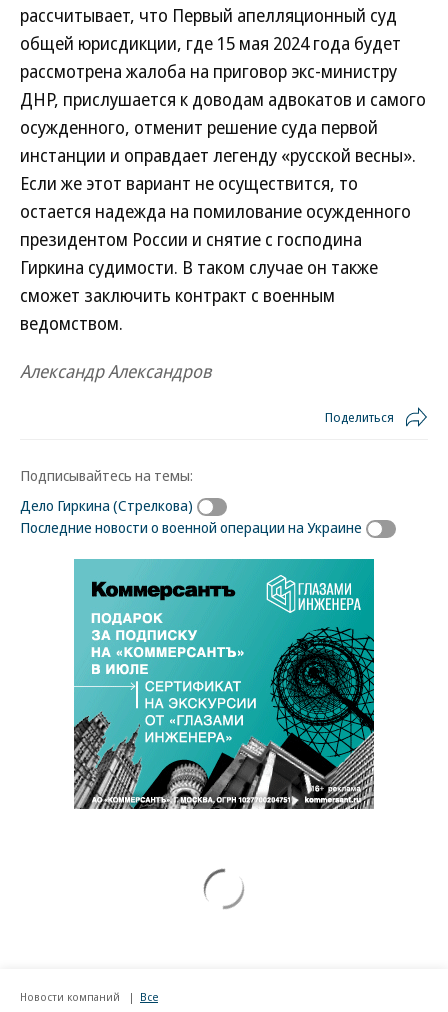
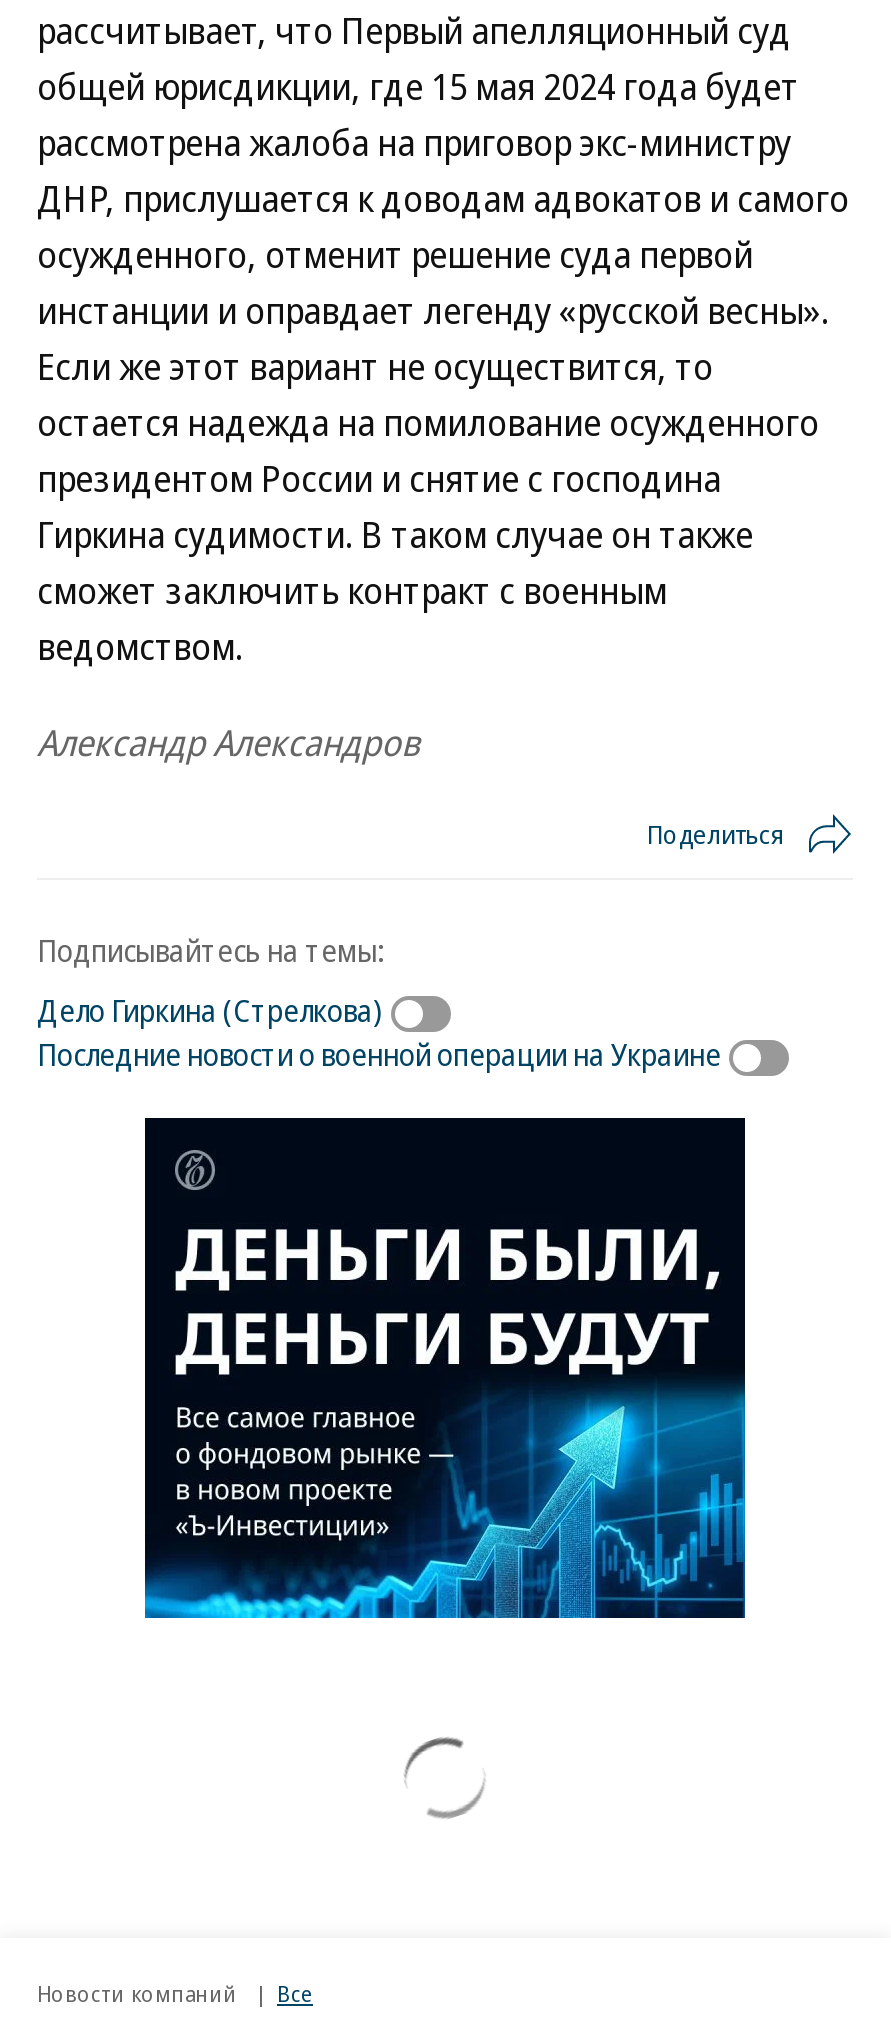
- [image]
+ [image]
